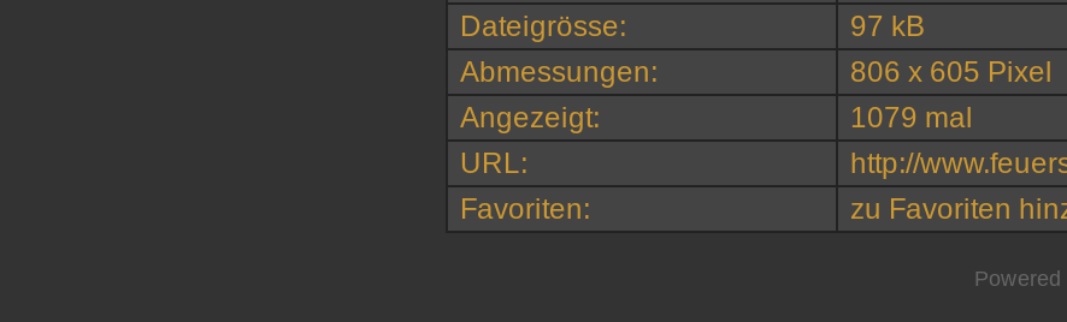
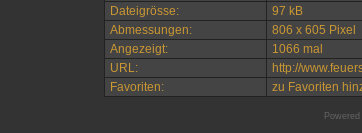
- 1079 mal
+ 1066 mal
